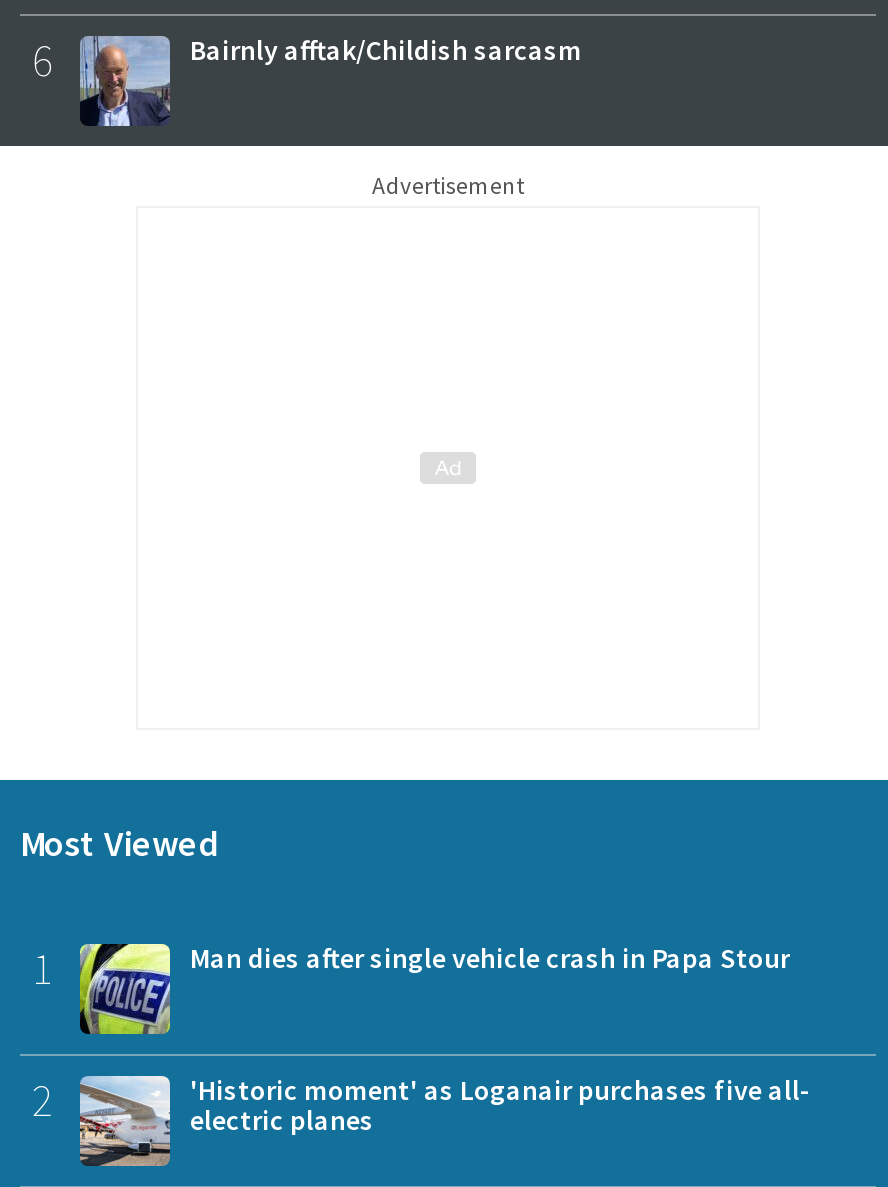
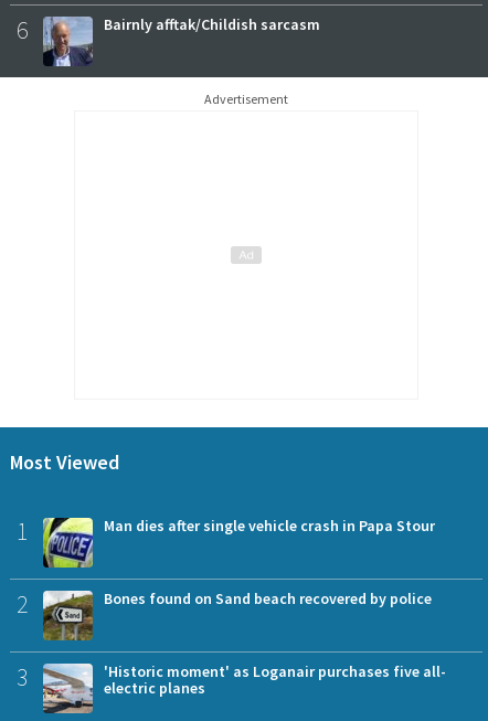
+ [image]
+ Bones found on Sand beach recovered by police
+ 3
